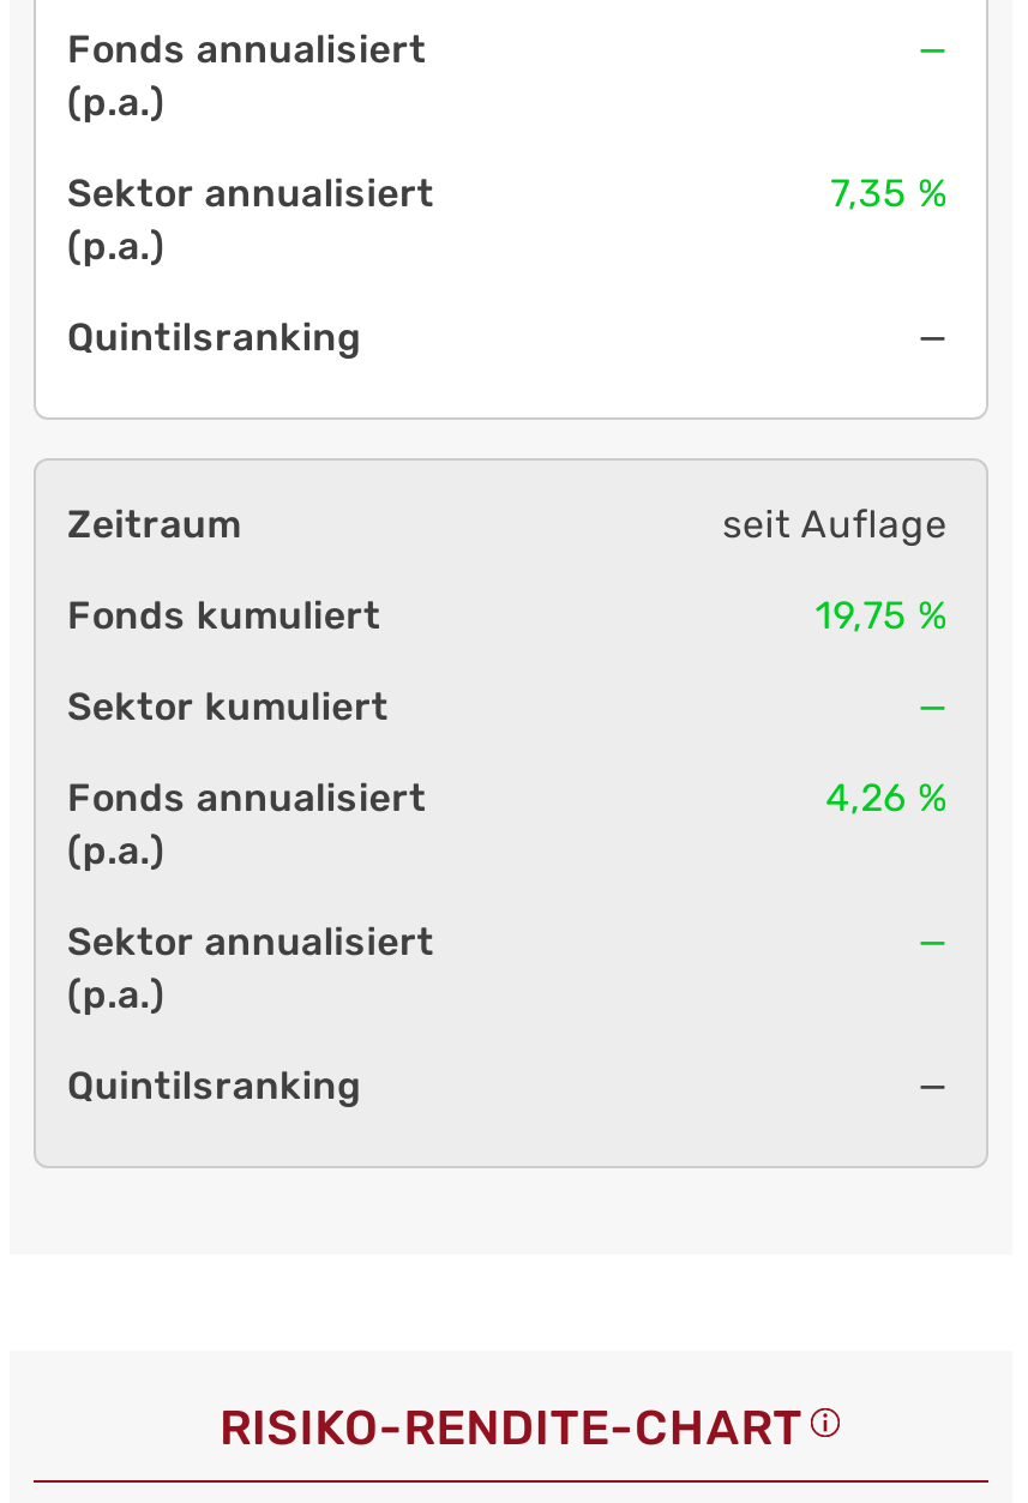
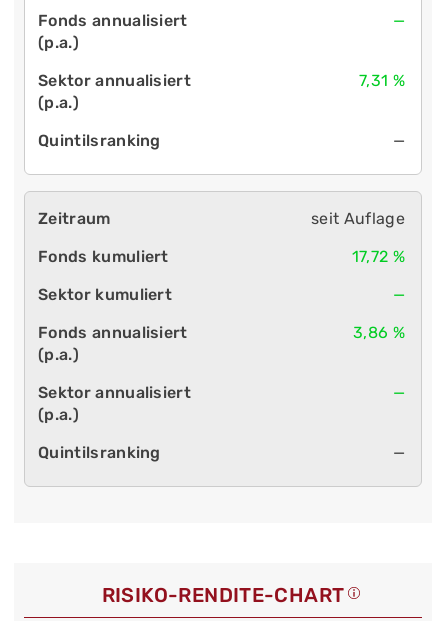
- 7,35 %
+ 7,31 %

- 19,75 %
+ 17,72 %

- 4,26 %
+ 3,86 %
